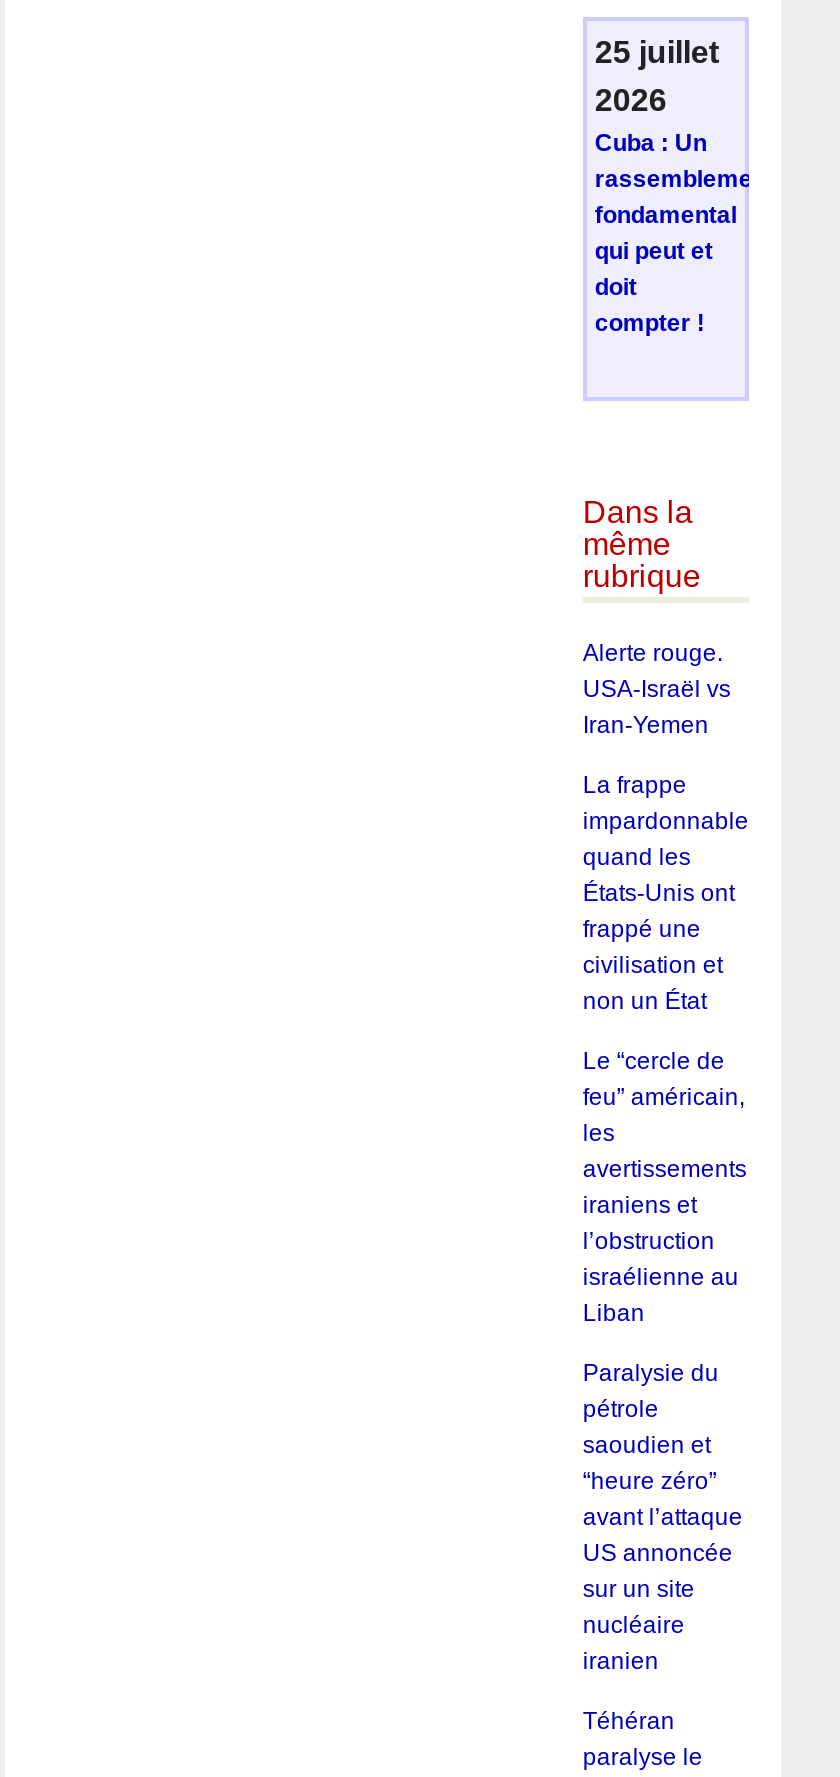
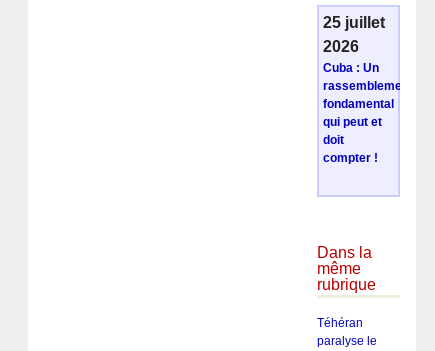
- Alerte rouge.
- USA-Israël vs
- Iran-Yemen
- La frappe
- impardonnable :
- quand les
- États-Unis ont
- frappé une
- civilisation et
- non un État
- Le “cercle de
- feu” américain,
- les
- avertissements
- iraniens et
- l’obstruction
- israélienne au
- Liban
- Paralysie du
- pétrole
- saoudien et
- “heure zéro”
- avant l’attaque
- US annoncée
- sur un site
- nucléaire
- iranien
